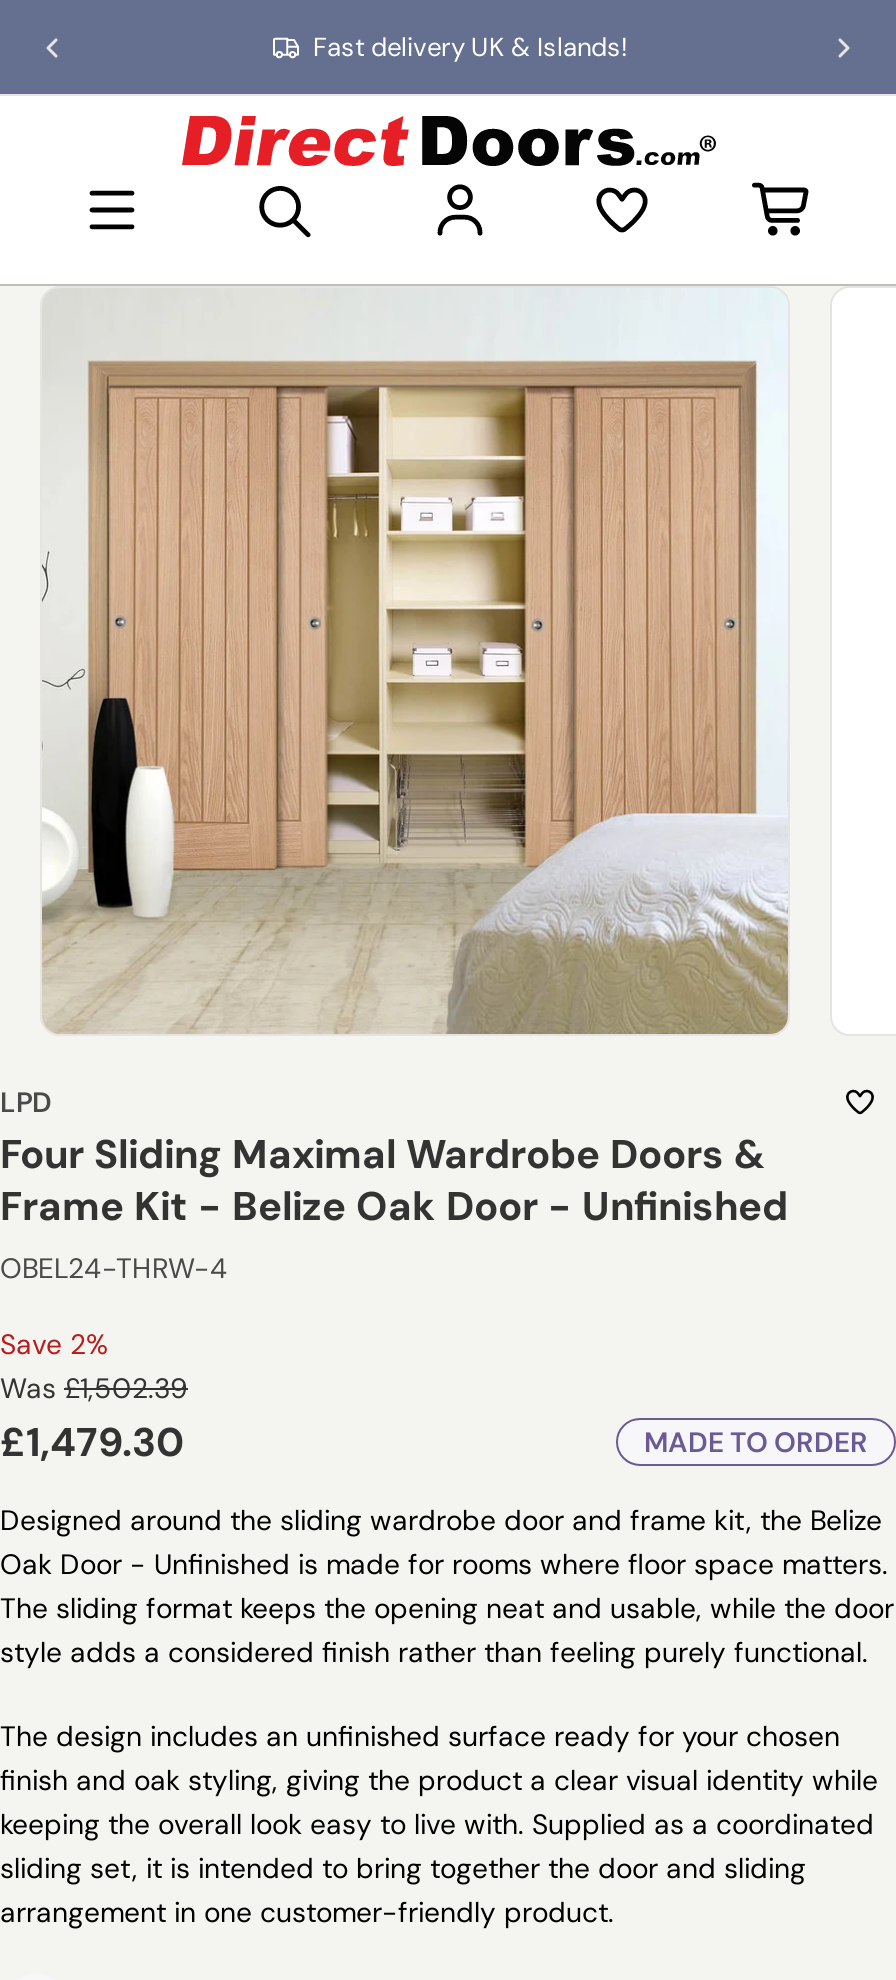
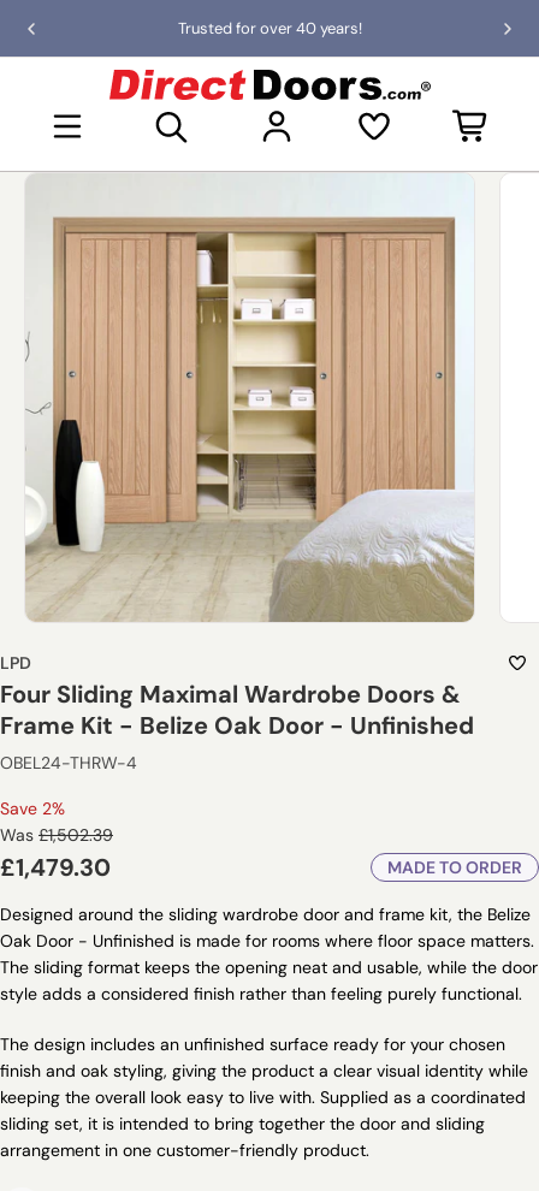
- Fast delivery UK & Islands!
+ Trusted for over 40 years!
